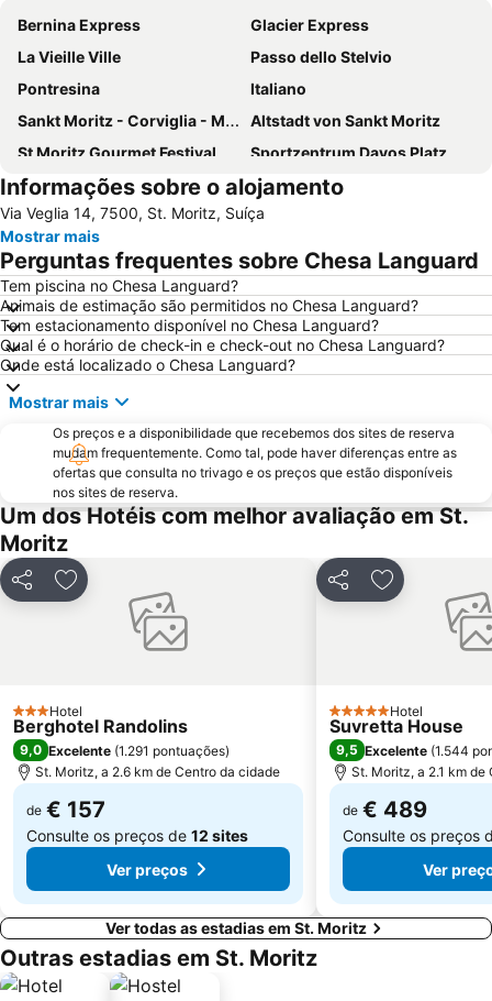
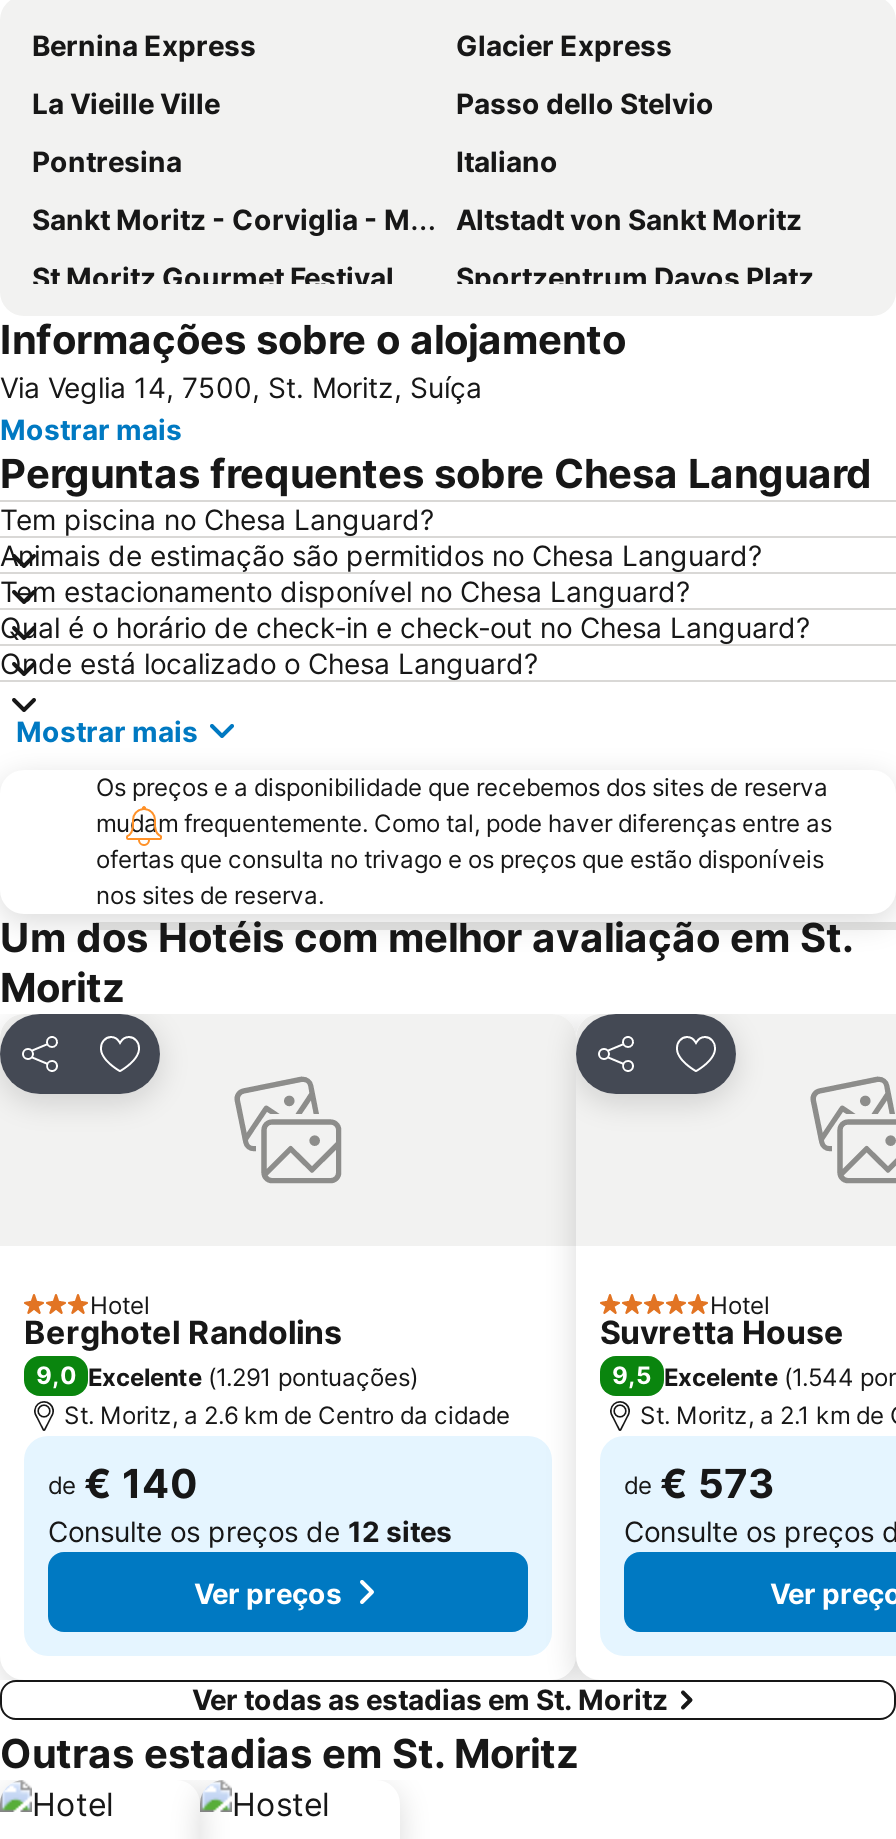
- de € 157
+ de € 140

- de € 489
+ de € 573
